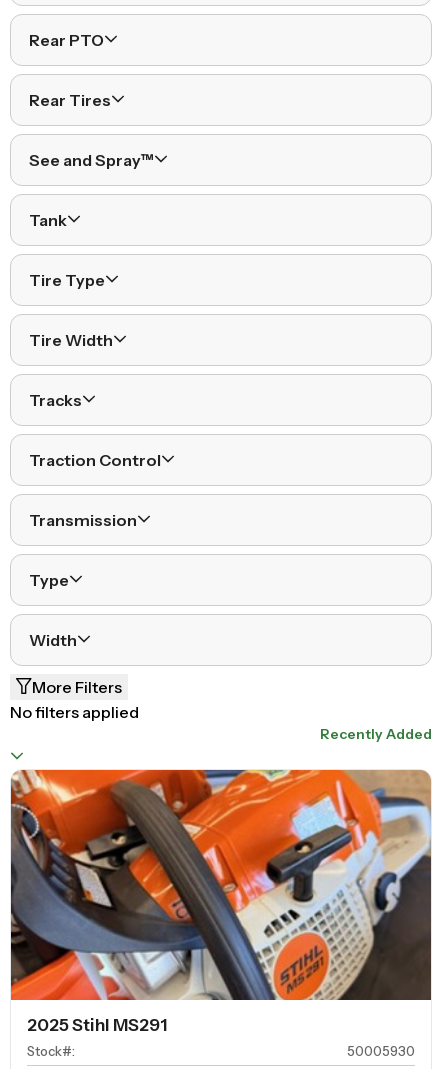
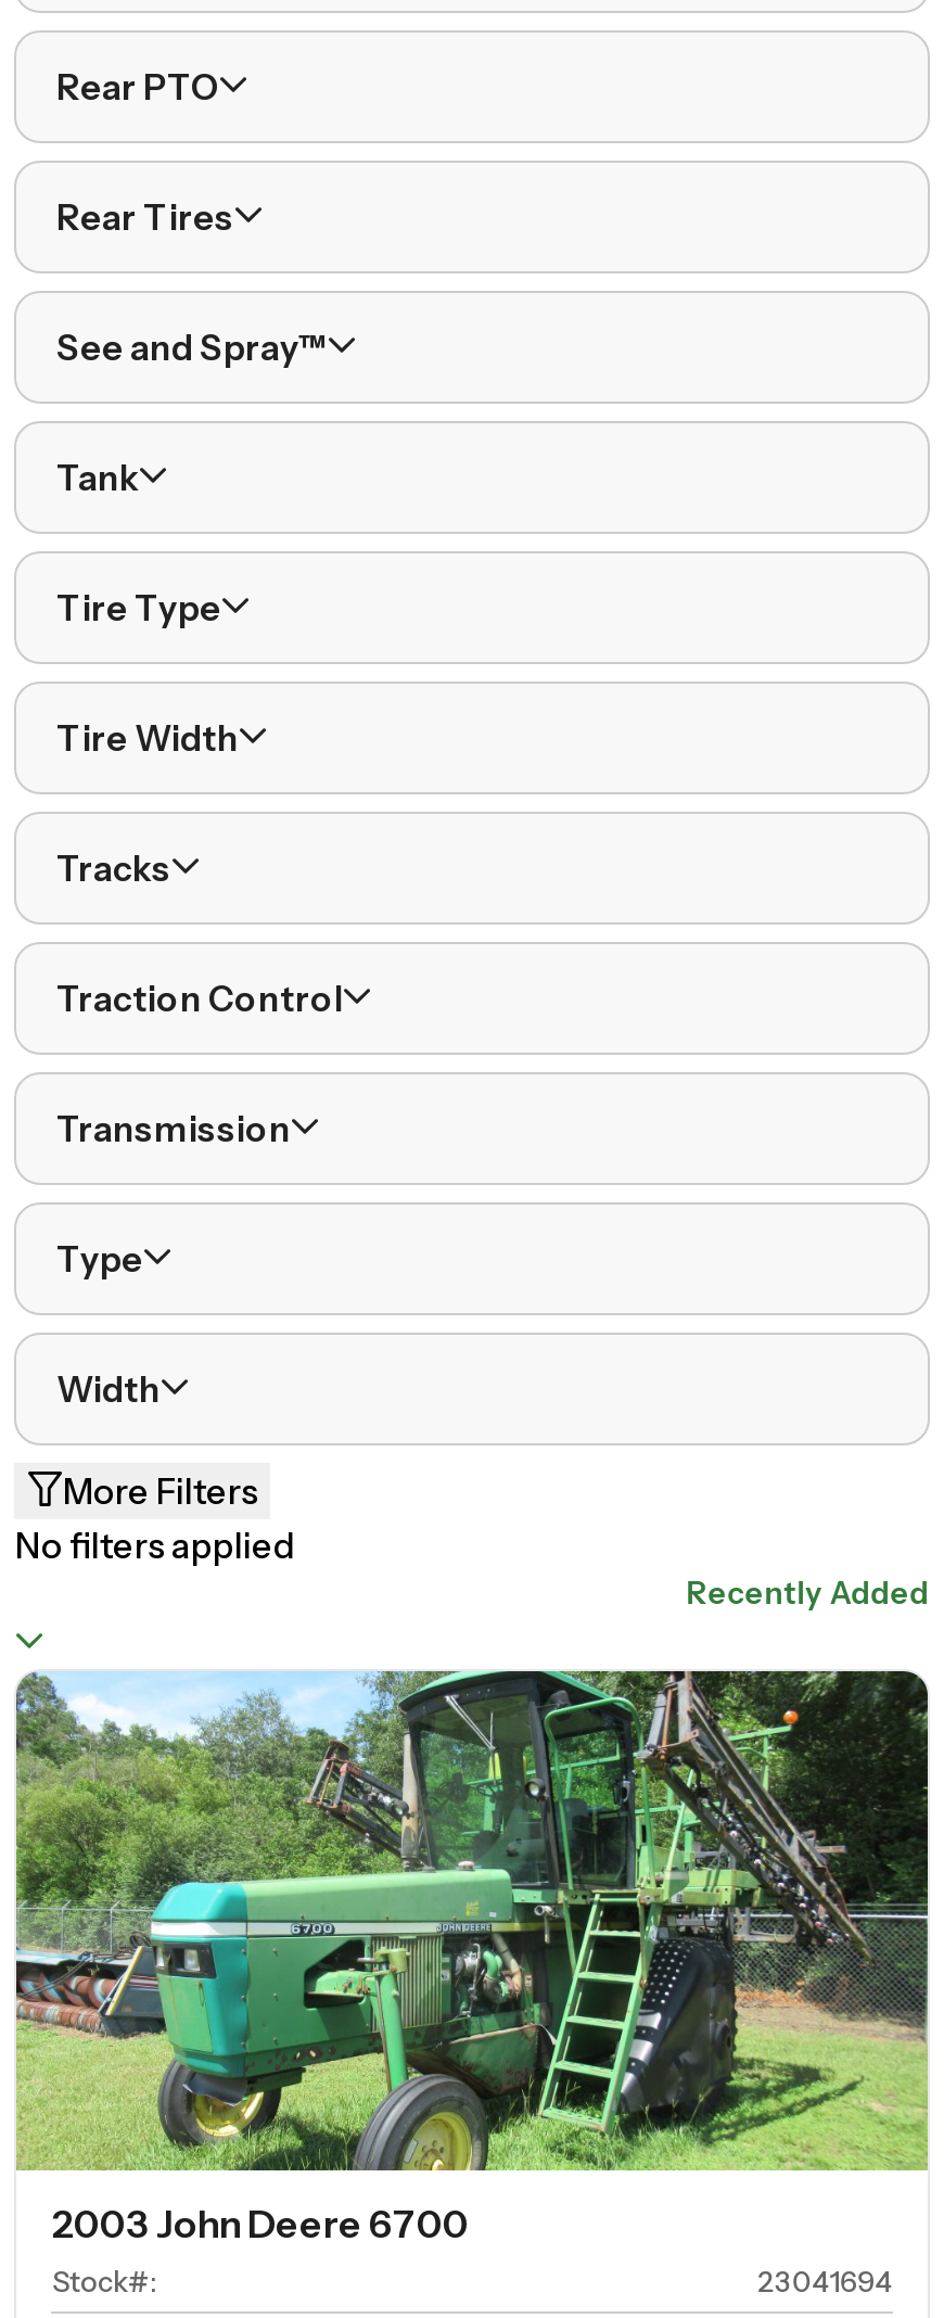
- [image]
- 2025 Stihl MS291
+ [image]
+ 2003 John Deere 6700

- 50005930
+ 23041694
